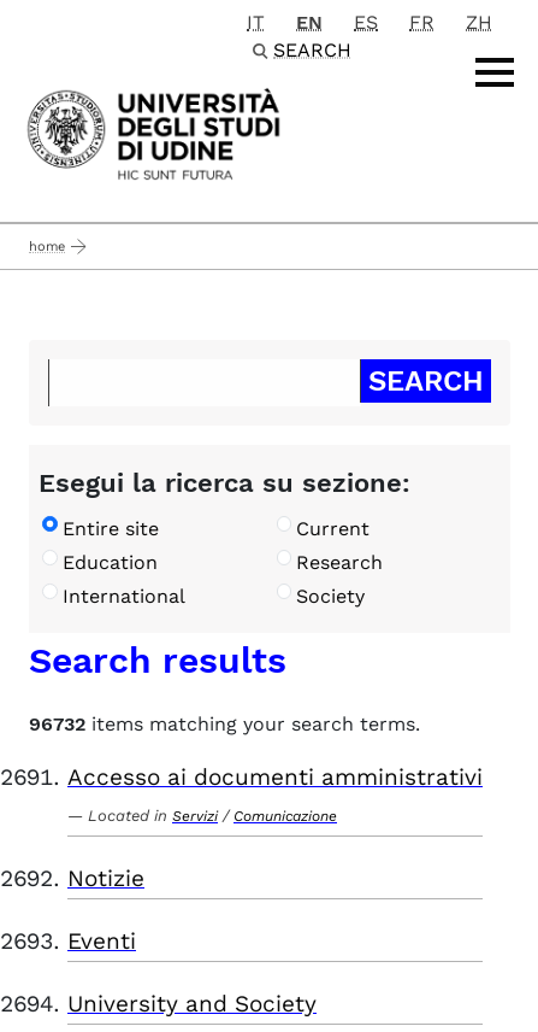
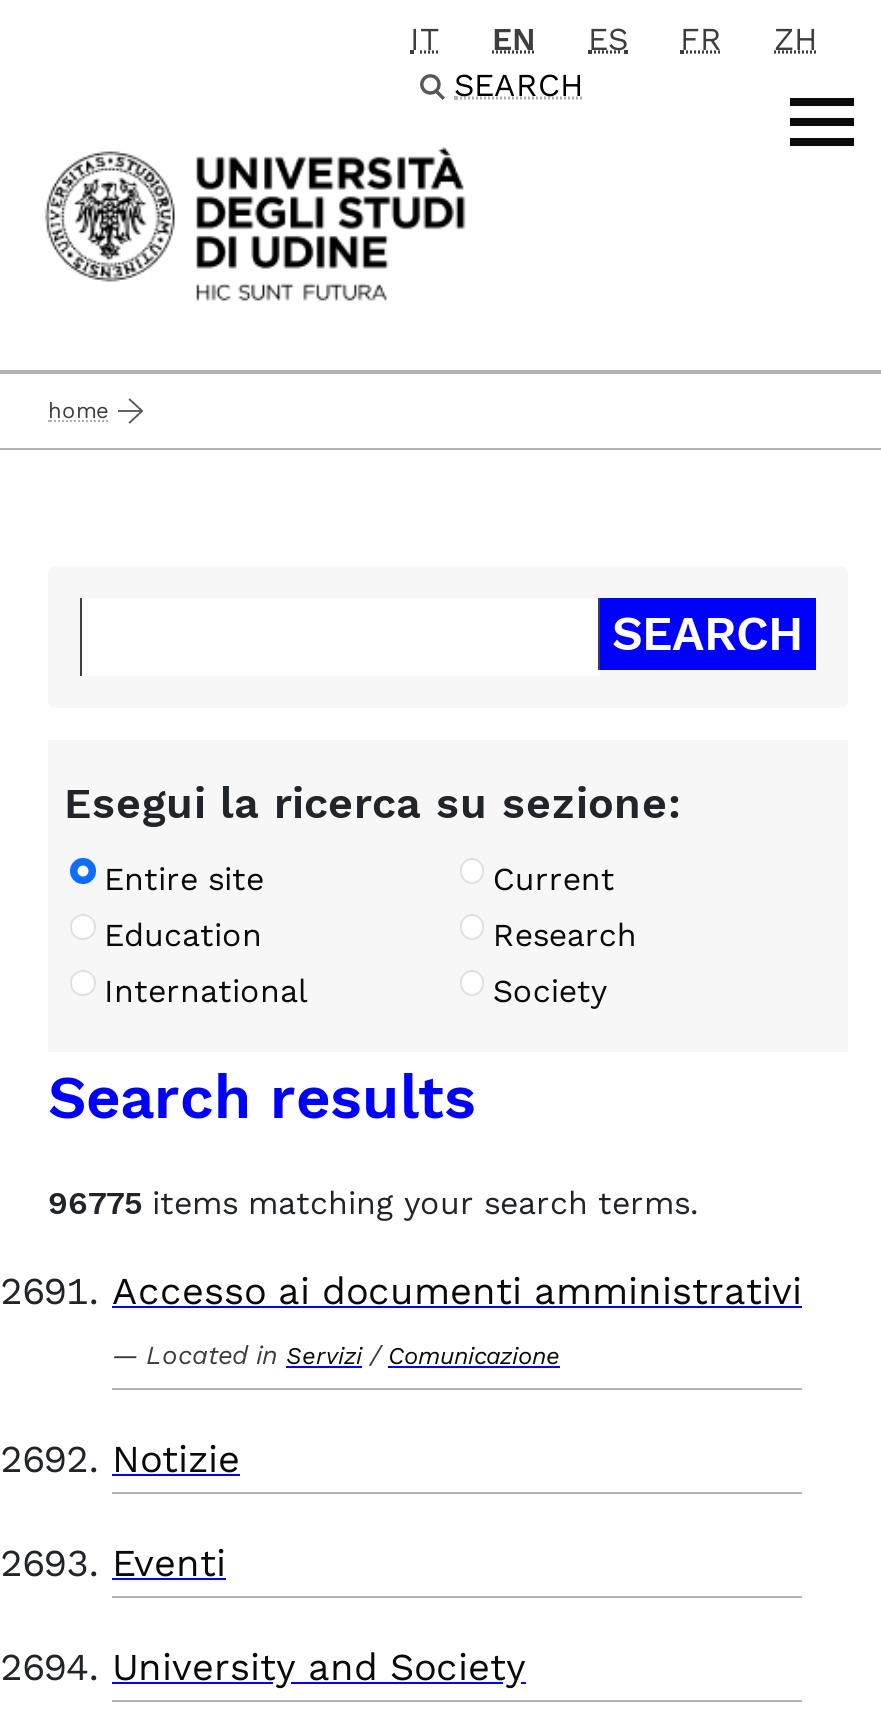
- 96732 items matching your search terms.
+ 96775 items matching your search terms.
